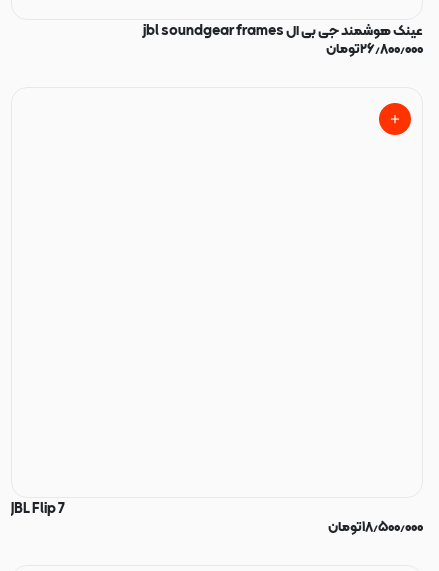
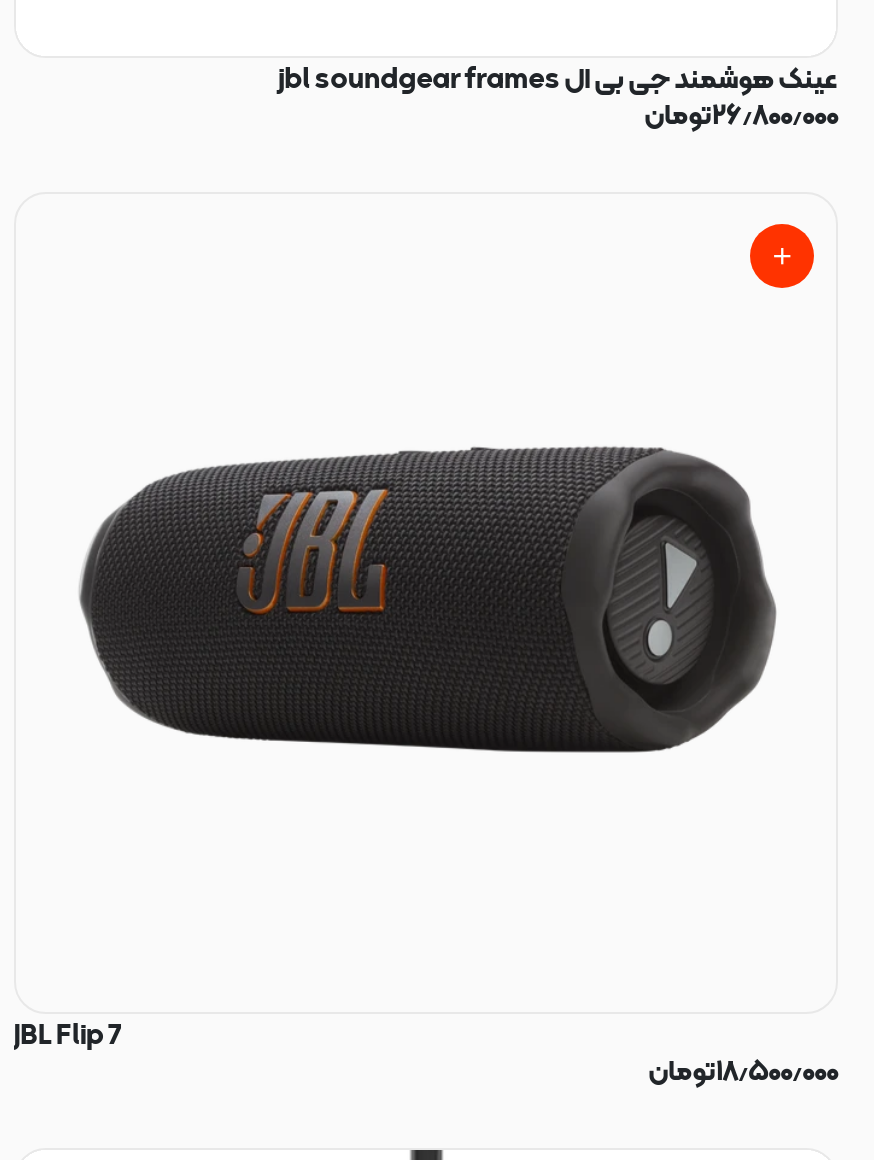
+ [image]
